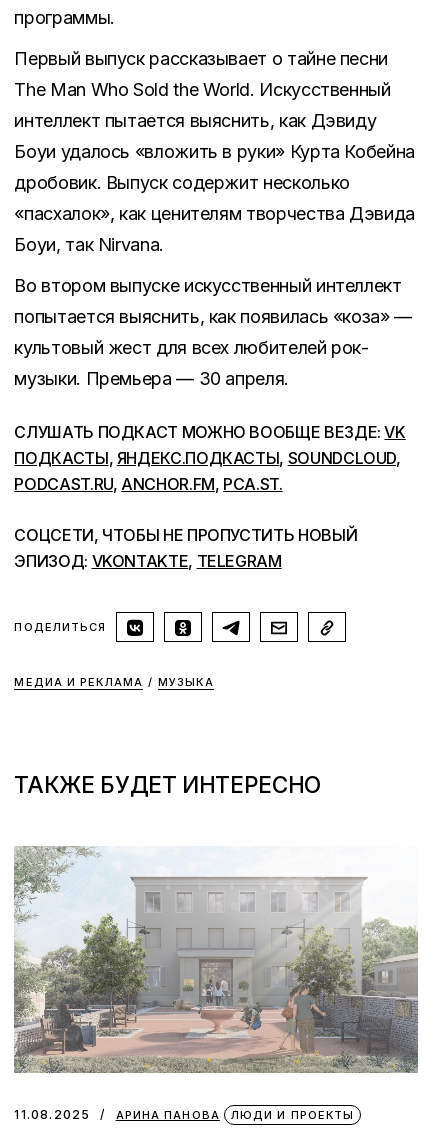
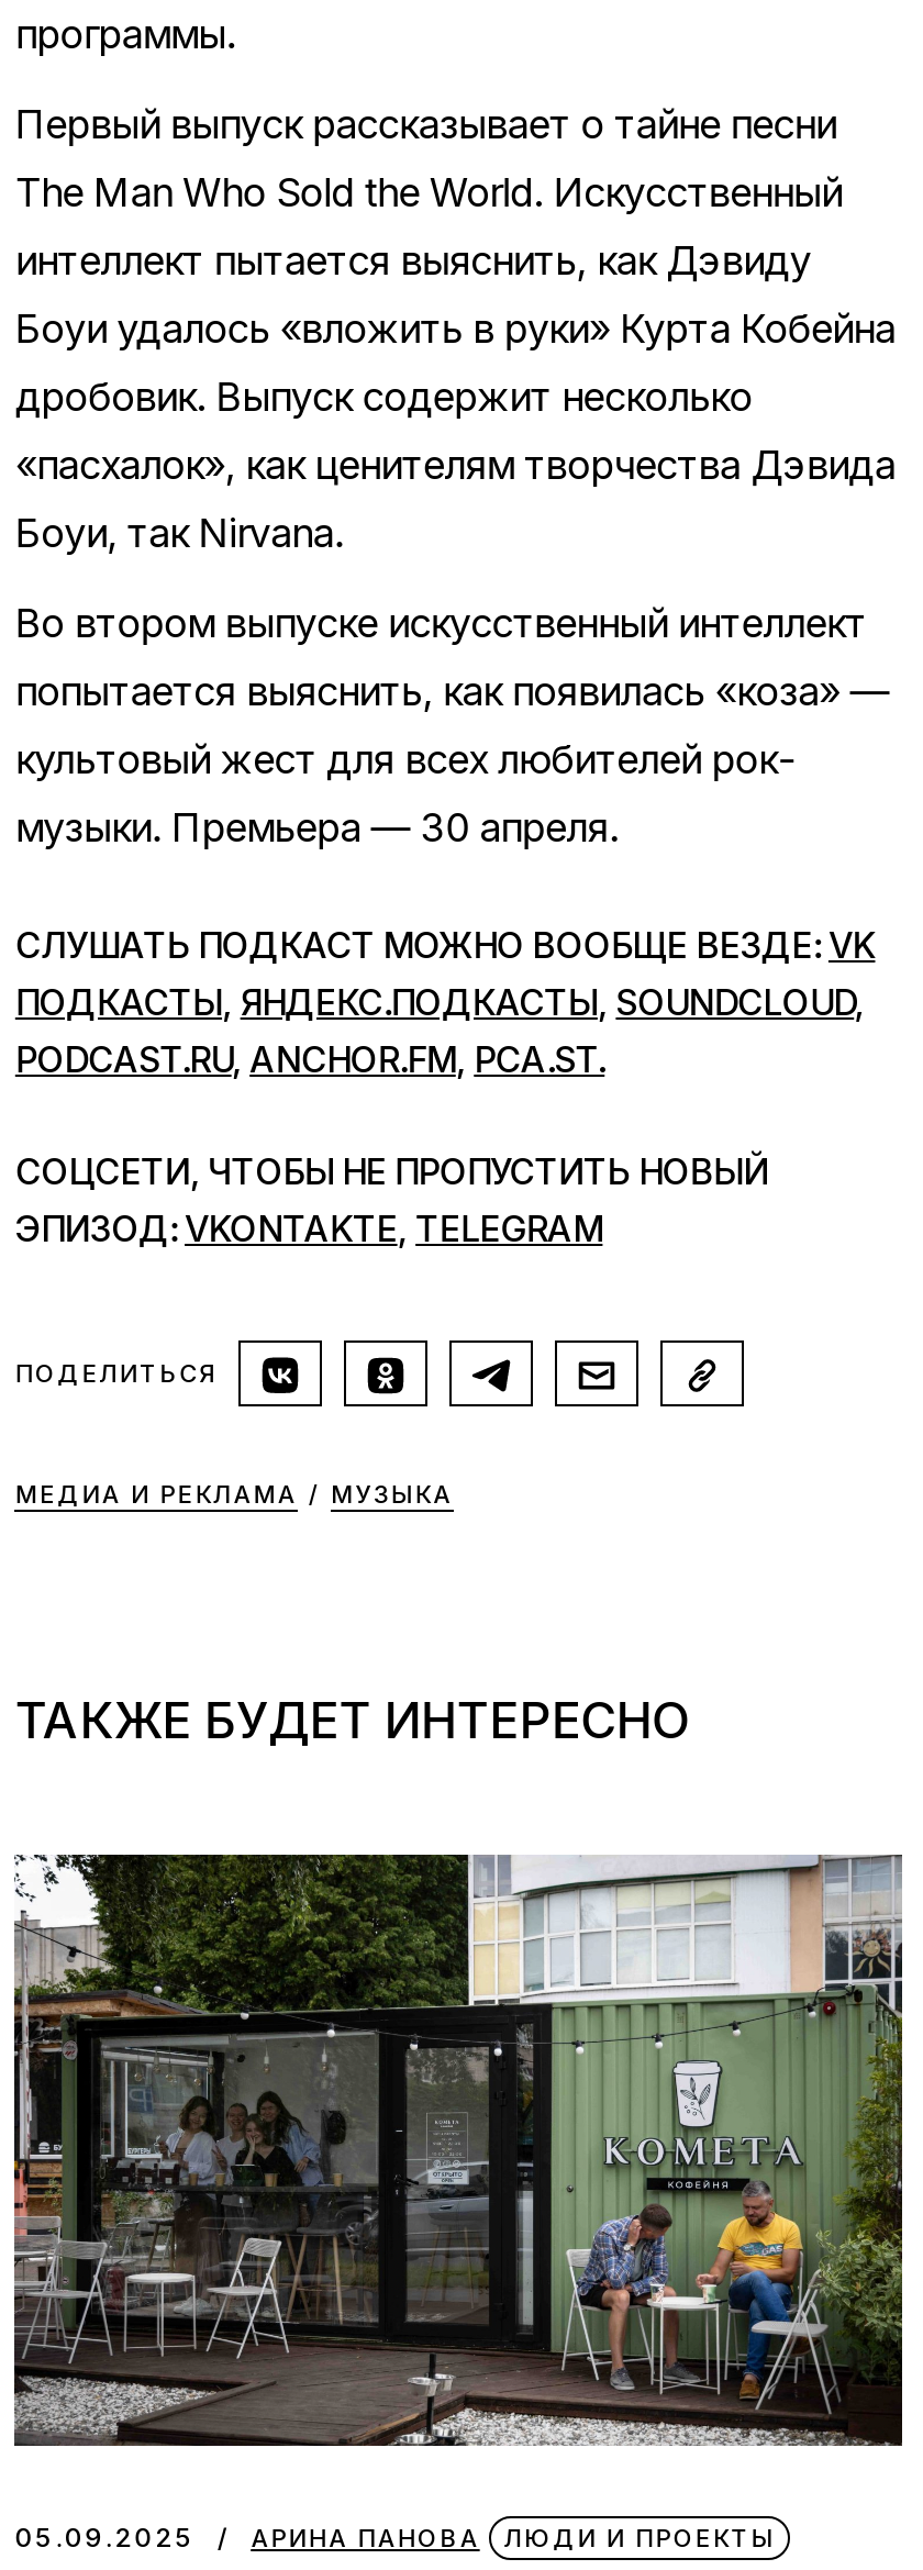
- [image]
- 11.08.2025 АРИНА ПАНОВА ЛЮДИ И ПРОЕКТЫ
+ [image]
+ 05.09.2025 АРИНА ПАНОВА ЛЮДИ И ПРОЕКТЫ
